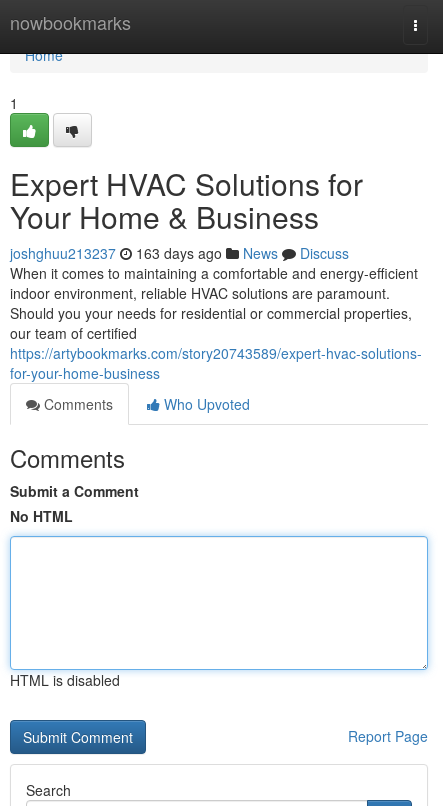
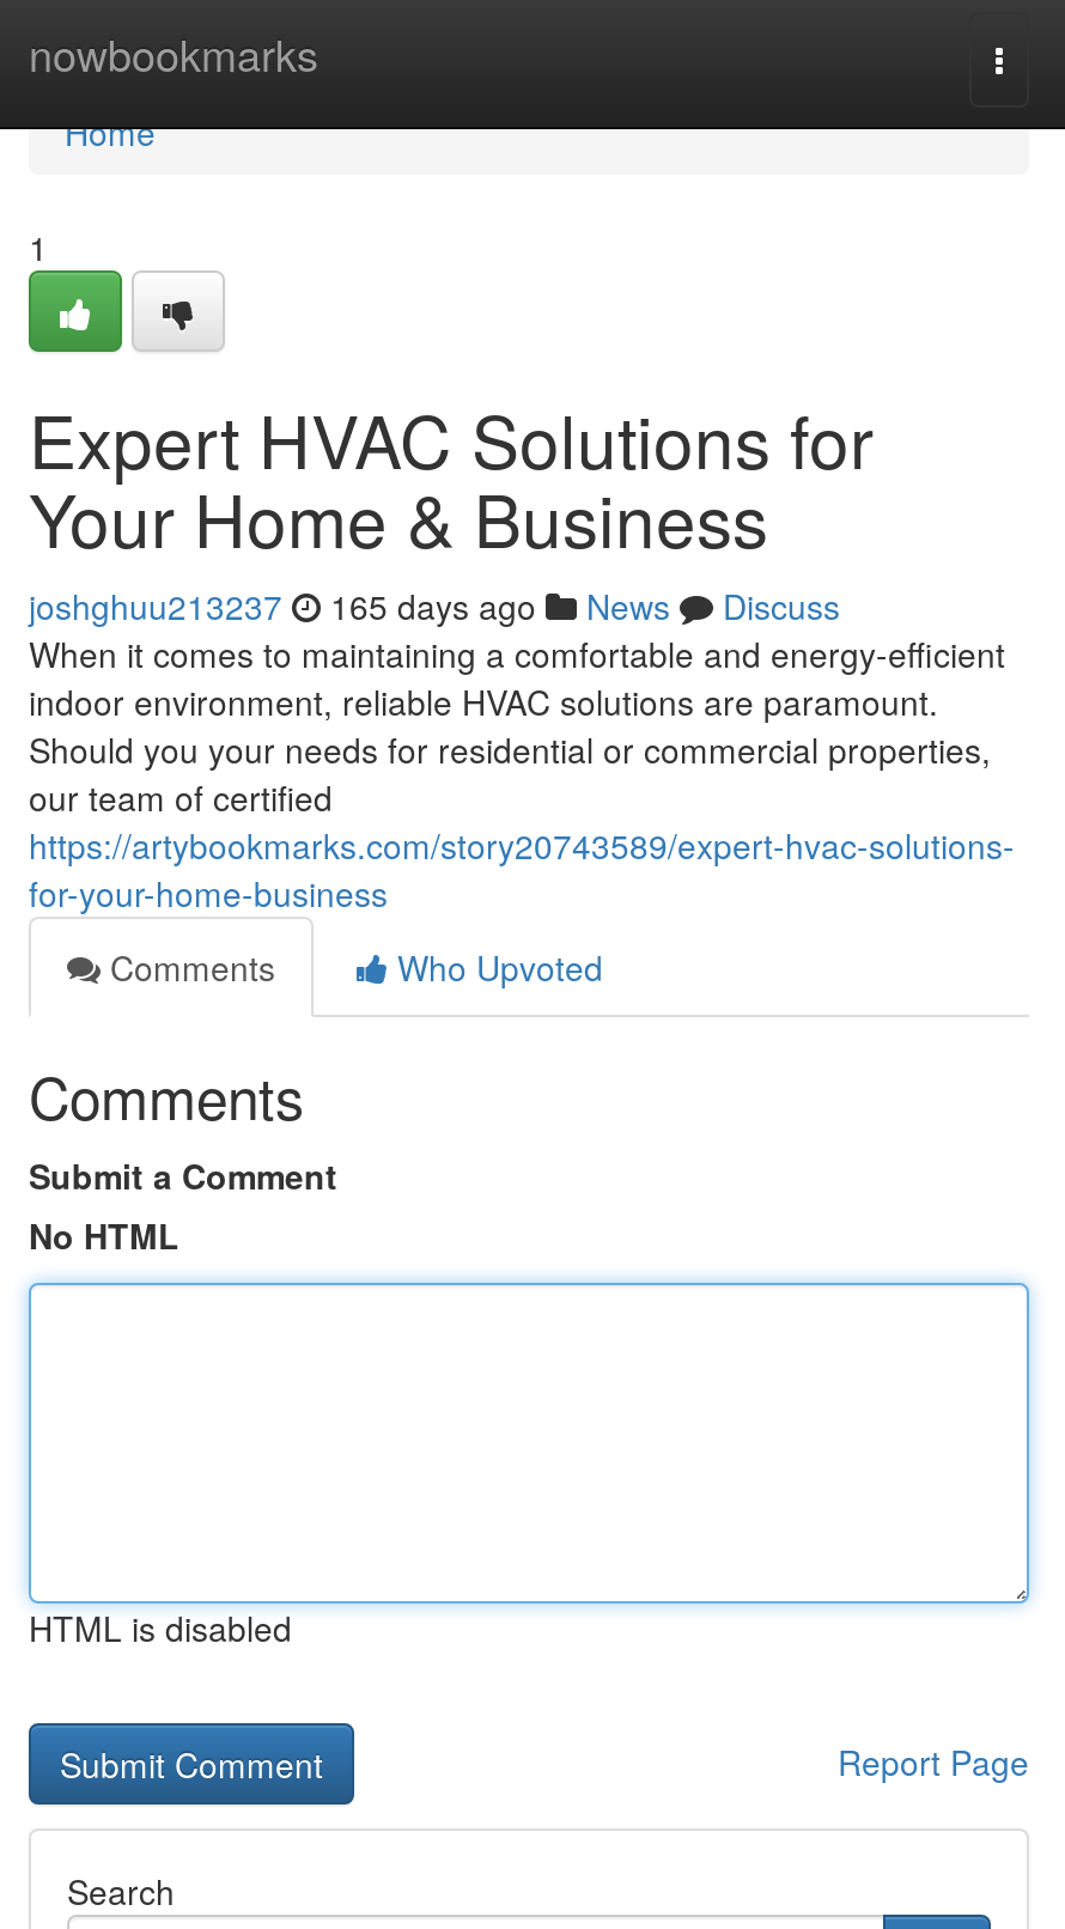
- joshghuu213237 163 days ago News Discuss
+ joshghuu213237 165 days ago News Discuss
